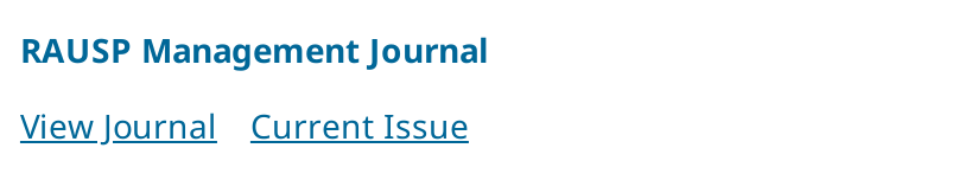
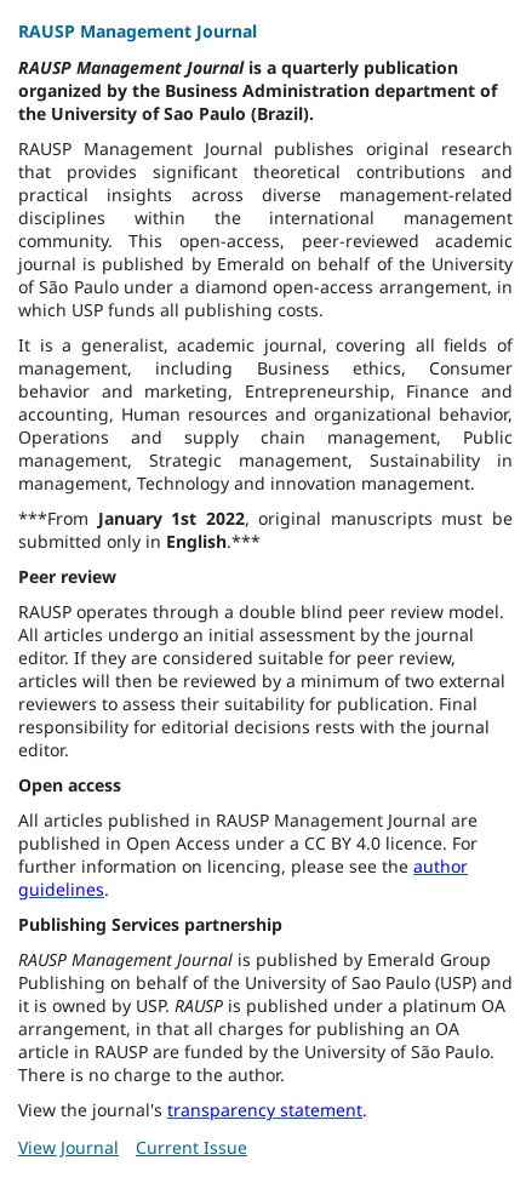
+ RAUSP Management Journal is a quarterly publication
+ organized by the Business Administration department of
+ the University of Sao Paulo (Brazil).
+ RAUSP Management Journal publishes original research
+ that provides significant theoretical contributions and
+ practical insights across diverse management-related
+ disciplines within the international management
+ community. This open-access, peer-reviewed academic
+ journal is published by Emerald on behalf of the University
+ of São Paulo under a diamond open-access arrangement, in
+ which USP funds all publishing costs.
+ It is a generalist, academic journal, covering all fields of
+ management, including Business ethics, Consumer
+ behavior and marketing, Entrepreneurship, Finance and
+ accounting, Human resources and organizational behavior,
+ Operations and supply chain management, Public
+ management, Strategic management, Sustainability in
+ management, Technology and innovation management.
+ ***From January 1st 2022, original manuscripts must be
+ submitted only in English.***
+ Peer review
+ RAUSP operates through a double blind peer review model.
+ All articles undergo an initial assessment by the journal
+ editor. If they are considered suitable for peer review,
+ articles will then be reviewed by a minimum of two external
+ reviewers to assess their suitability for publication. Final
+ responsibility for editorial decisions rests with the journal
+ editor.
+ Open access
+ All articles published in RAUSP Management Journal are
+ published in Open Access under a CC BY 4.0 licence. For
+ further information on licencing, please see the author
+ guidelines.
+ Publishing Services partnership
+ RAUSP Management Journal is published by Emerald Group
+ Publishing on behalf of the University of Sao Paulo (USP) and
+ it is owned by USP. RAUSP is published under a platinum OA
+ arrangement, in that all charges for publishing an OA
+ article in RAUSP are funded by the University of São Paulo.
+ There is no charge to the author.
+ View the journal's transparency statement.
